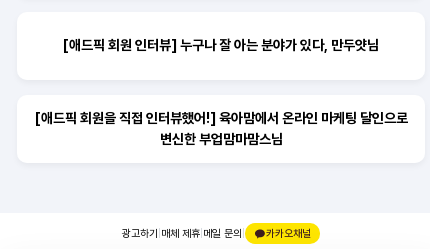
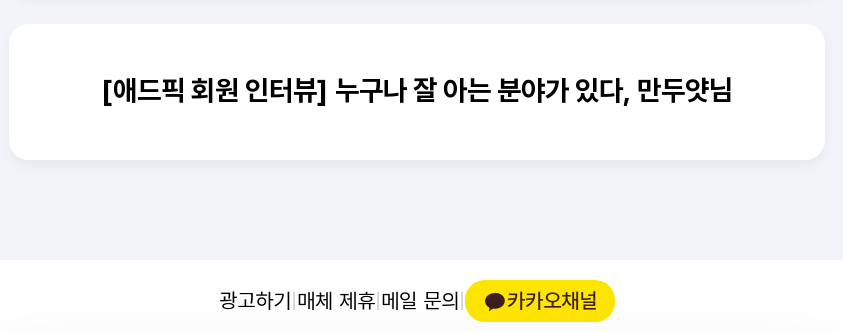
- [애드픽 회원을 직접 인터뷰했어!] 육아맘에서 온라인 마케팅 달인으로
- 변신한 부업맘마맘스님
